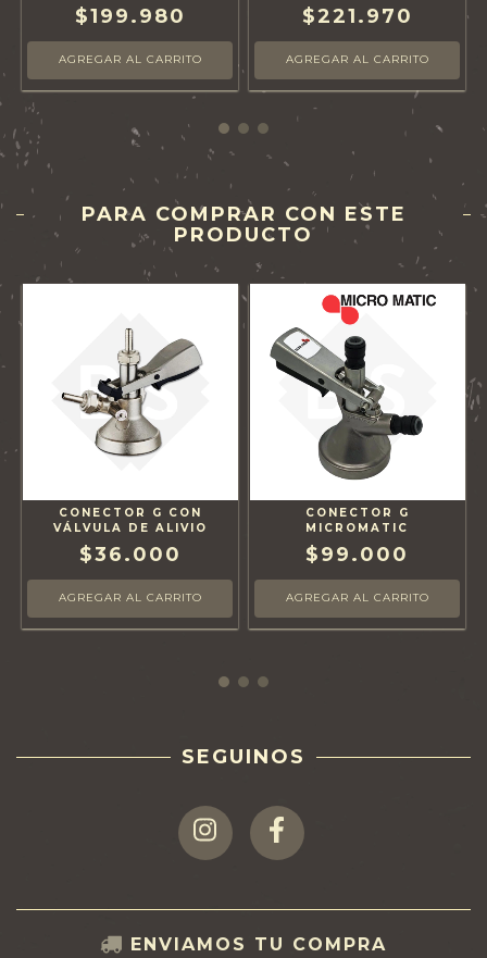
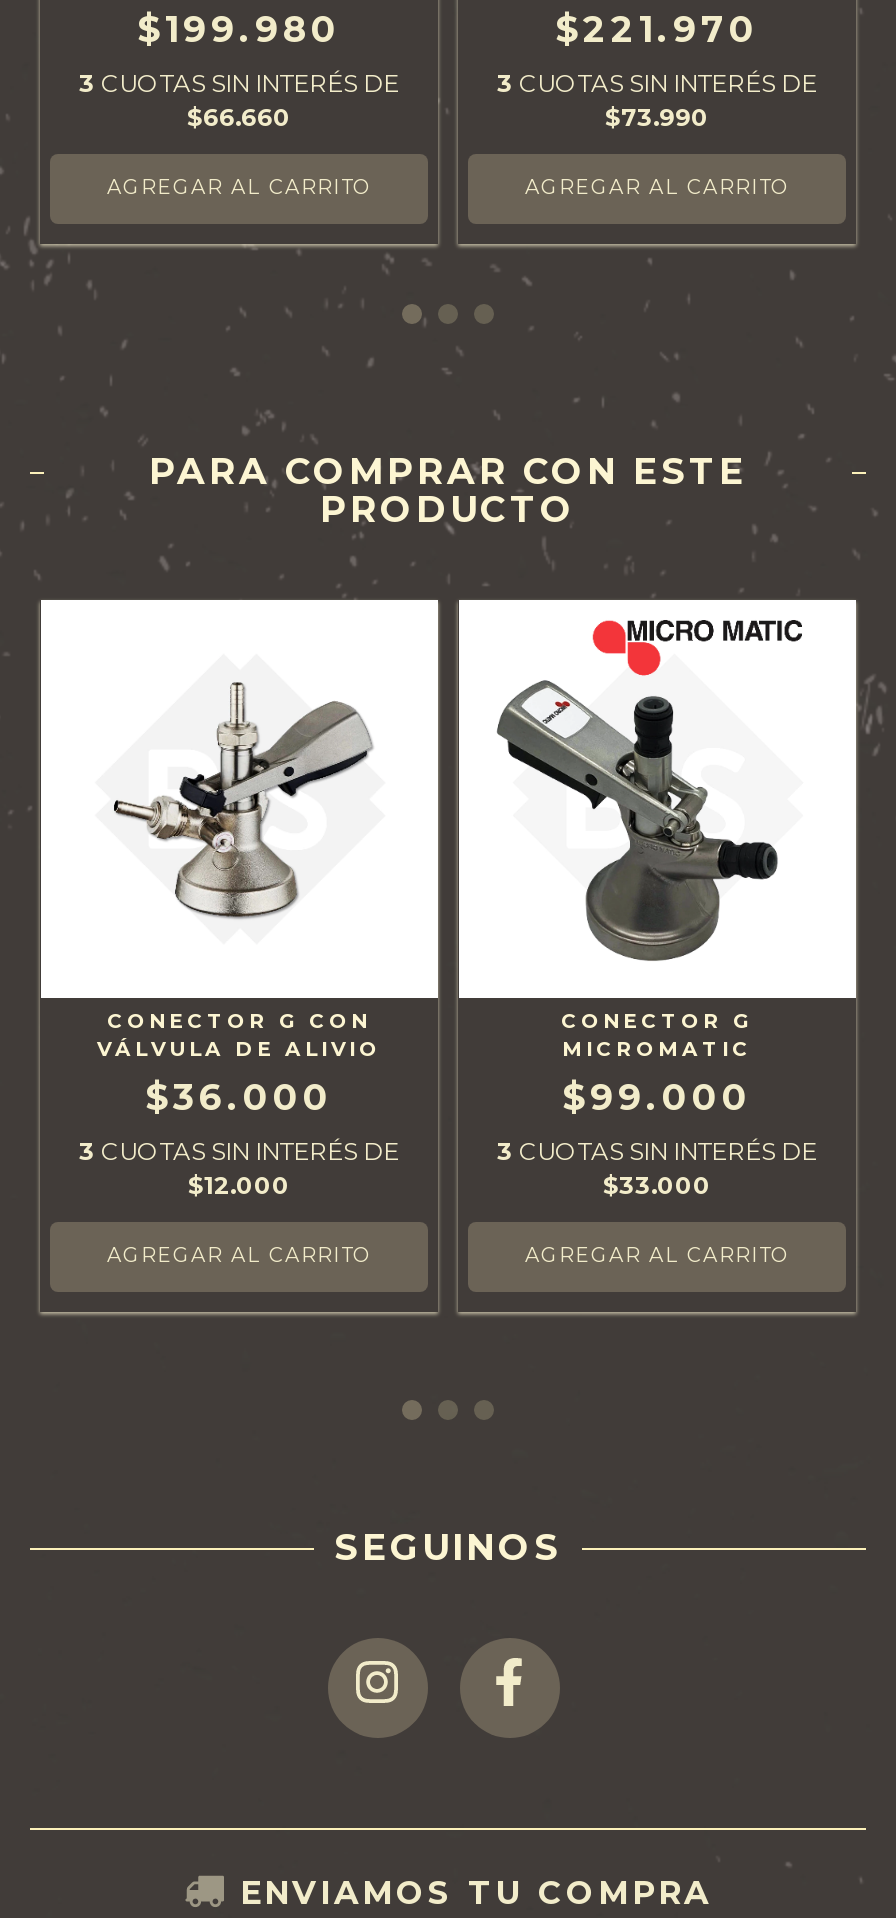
+ 3 CUOTAS SIN INTERÉS DE
+ $66.660

+ 3 CUOTAS SIN INTERÉS DE
+ $73.990

+ 3 CUOTAS SIN INTERÉS DE
+ $12.000

+ 3 CUOTAS SIN INTERÉS DE
+ $33.000
